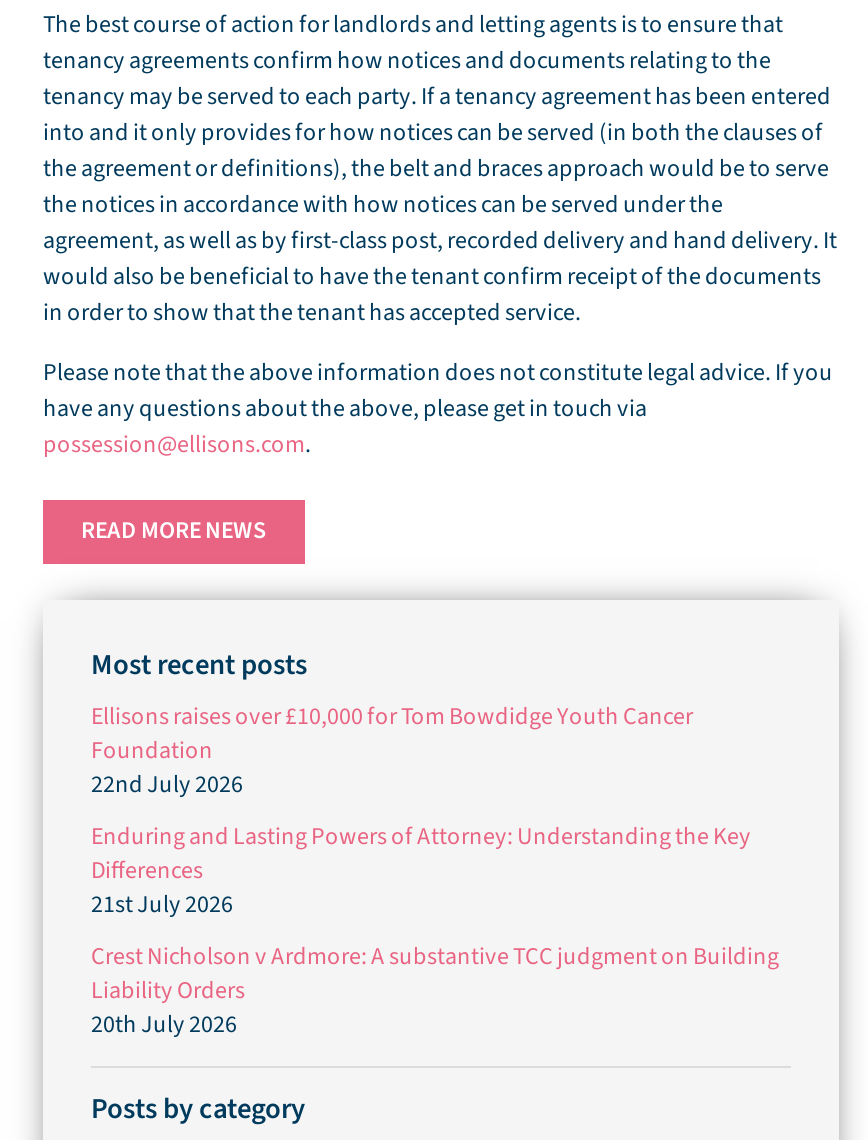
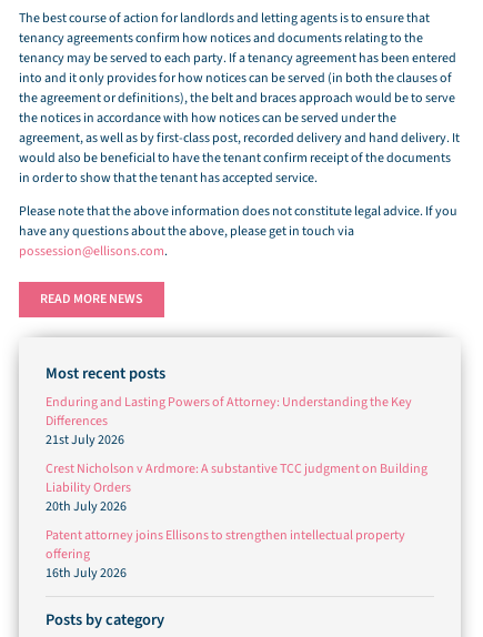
- Ellisons raises over £10,000 for Tom Bowdidge Youth Cancer
- Foundation
- 22nd July 2026

moved up: Enduring and Lasting Powers of Attorney: Understanding the Key | Differences | 21st July 2026 | Crest Nicholson v Ardmore: A substantive TCC judgment on Building | Liability Orders | 20th July 2026

+ Patent attorney joins Ellisons to strengthen intellectual property
+ offering
+ 16th July 2026
